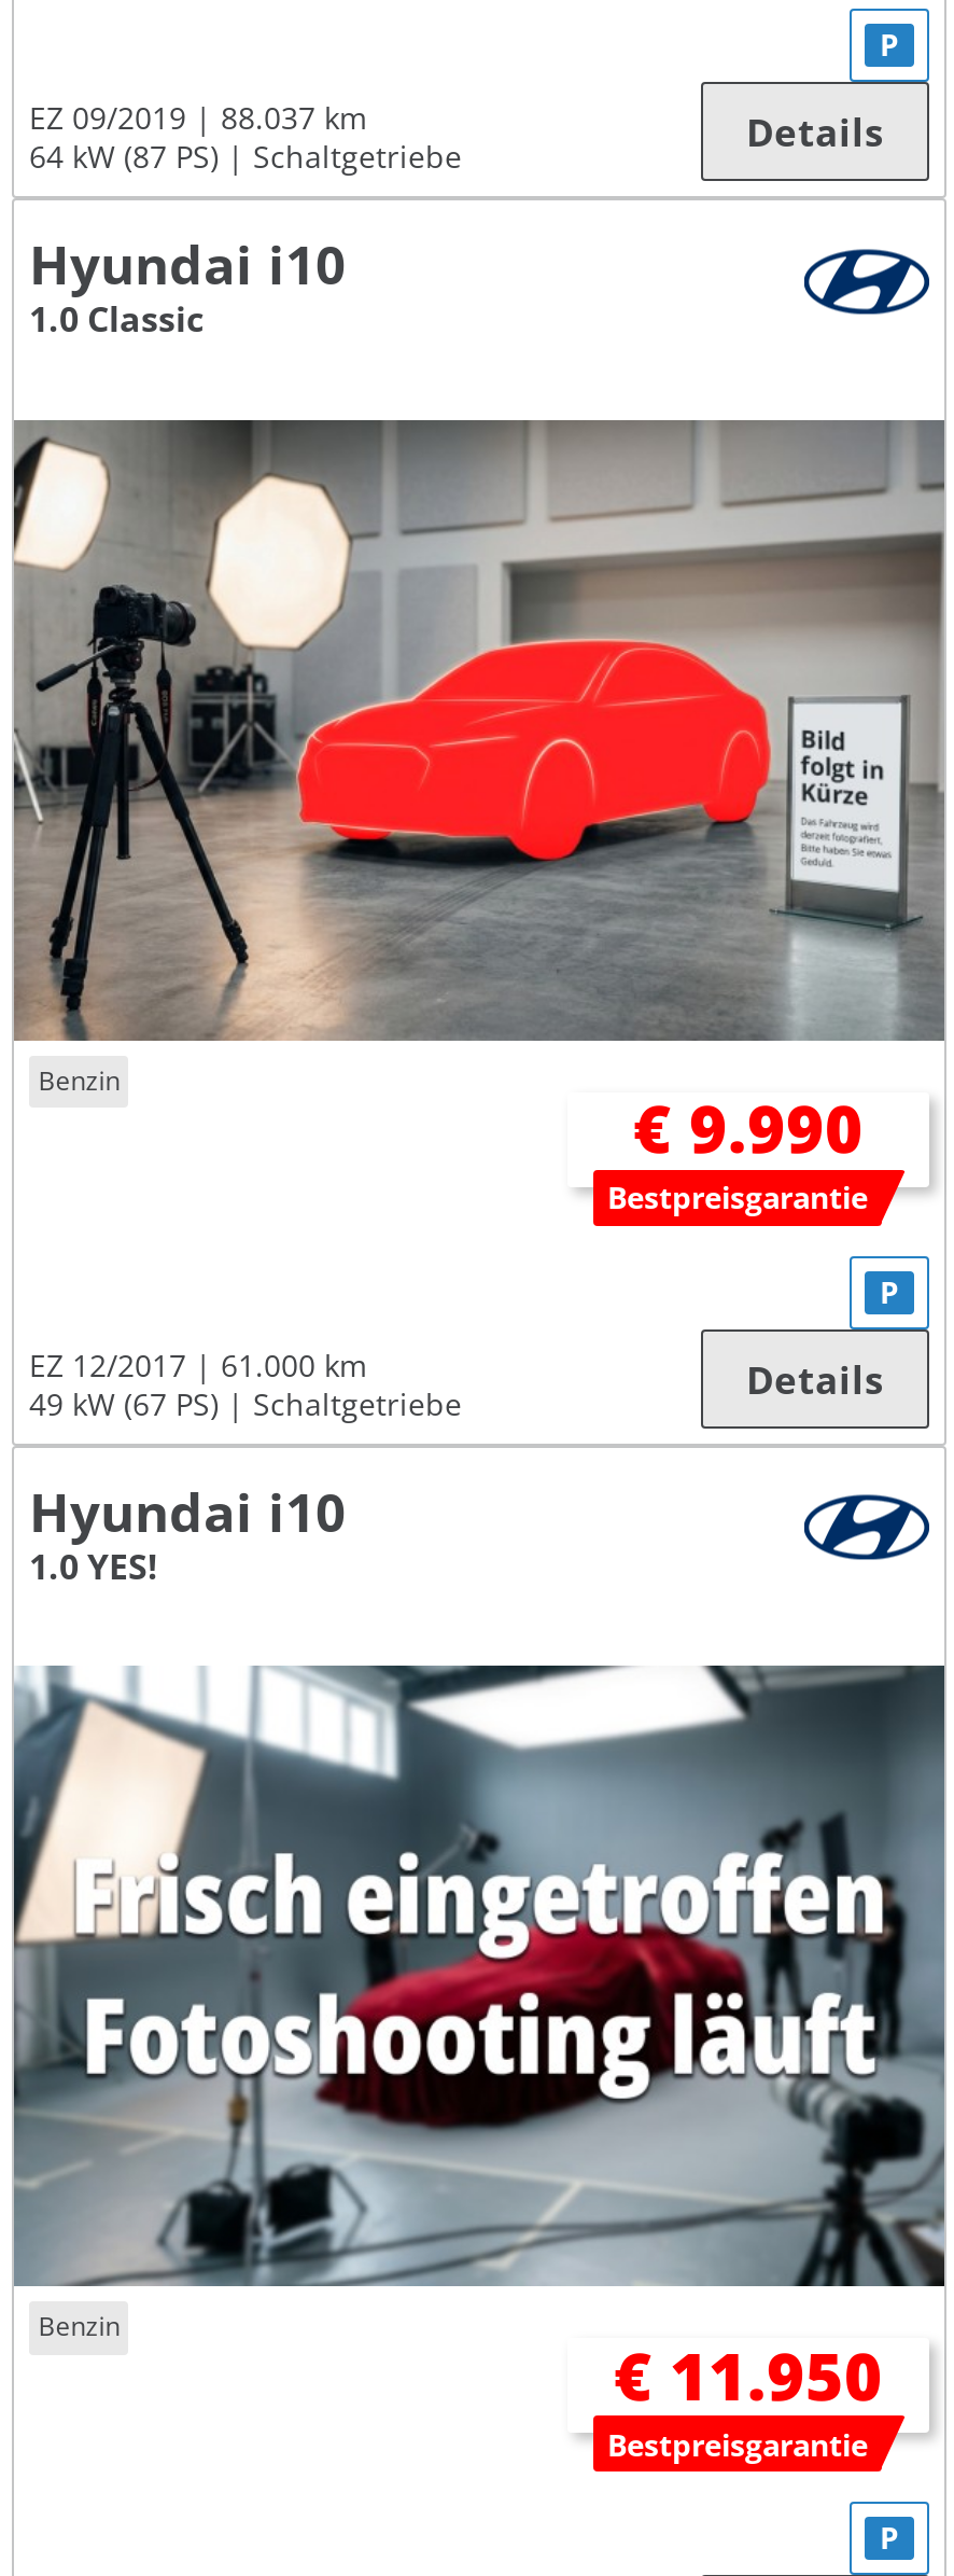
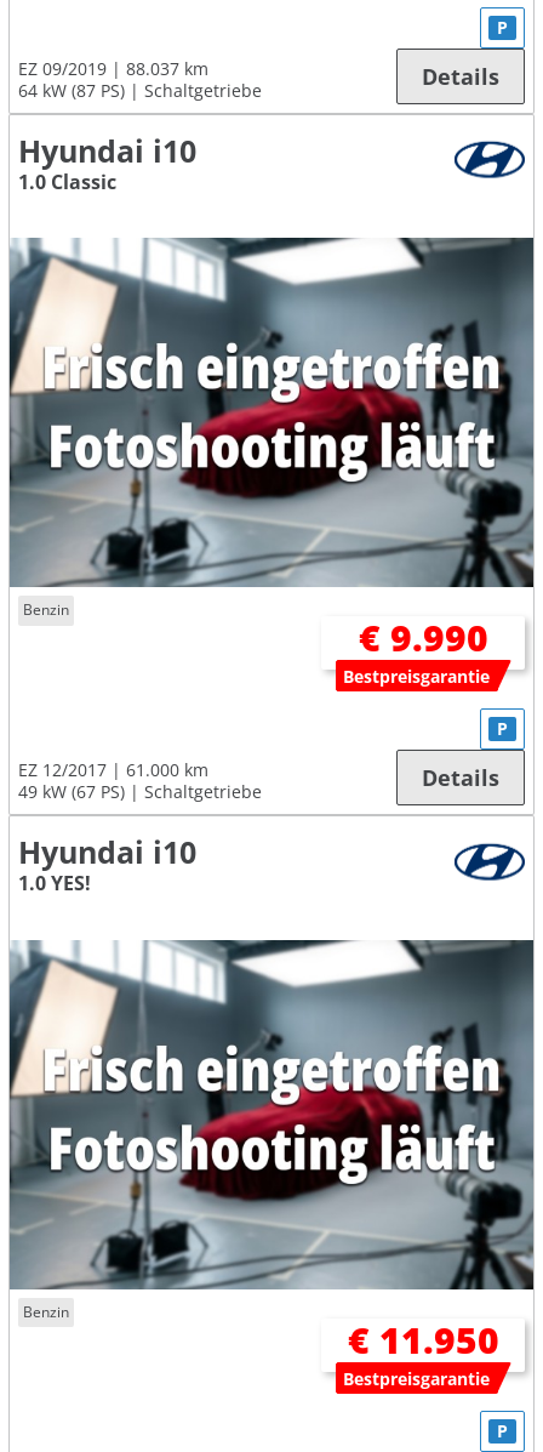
- [image]
+ [image]
